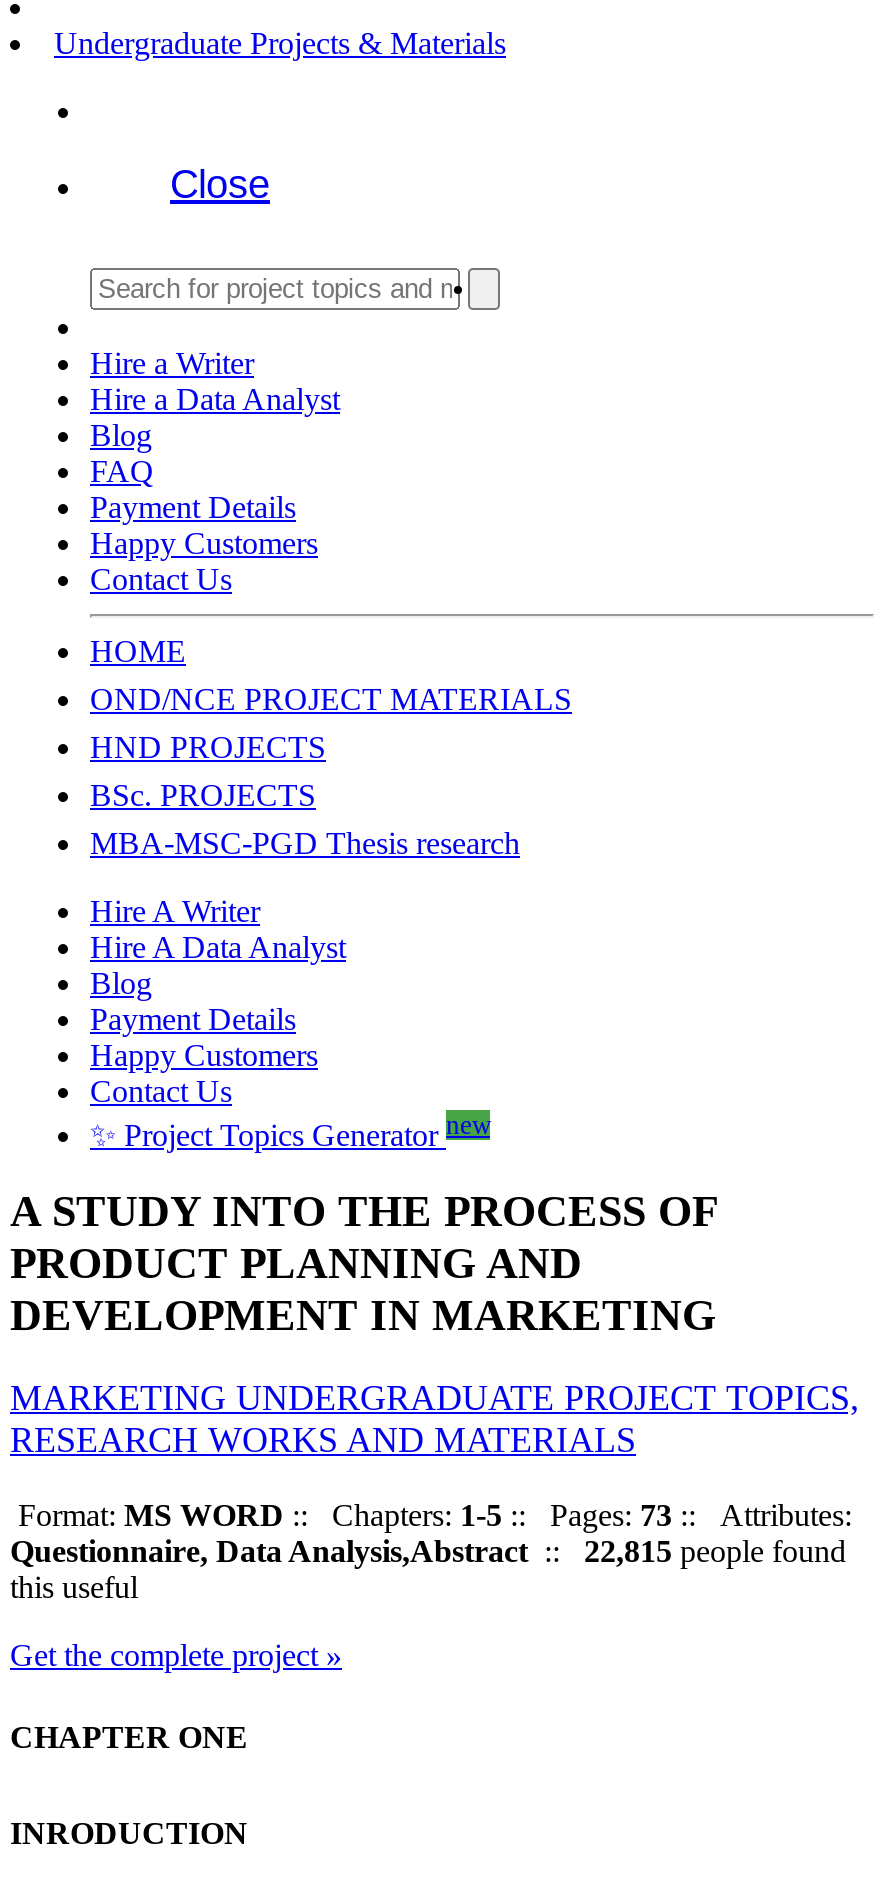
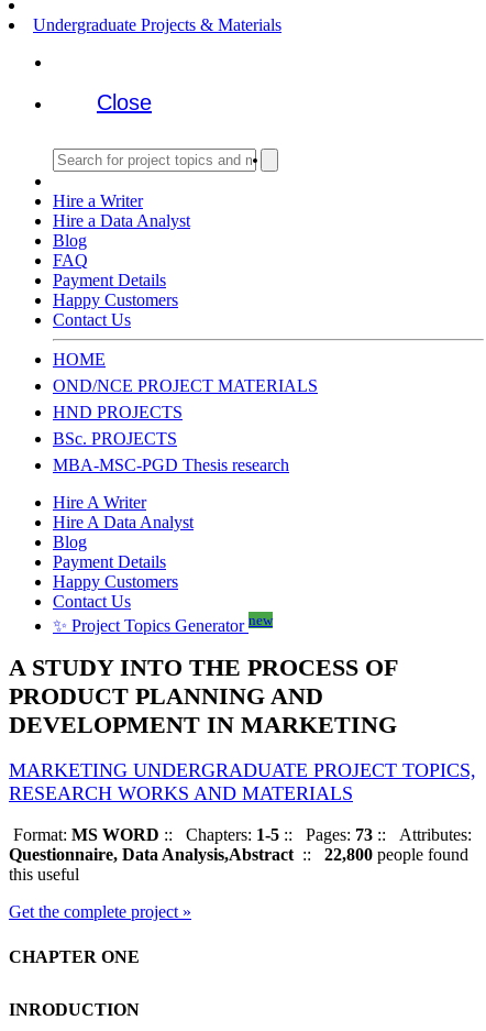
- Questionnaire, Data Analysis,Abstract:: 22,815 people found
+ Questionnaire, Data Analysis,Abstract:: 22,800 people found
